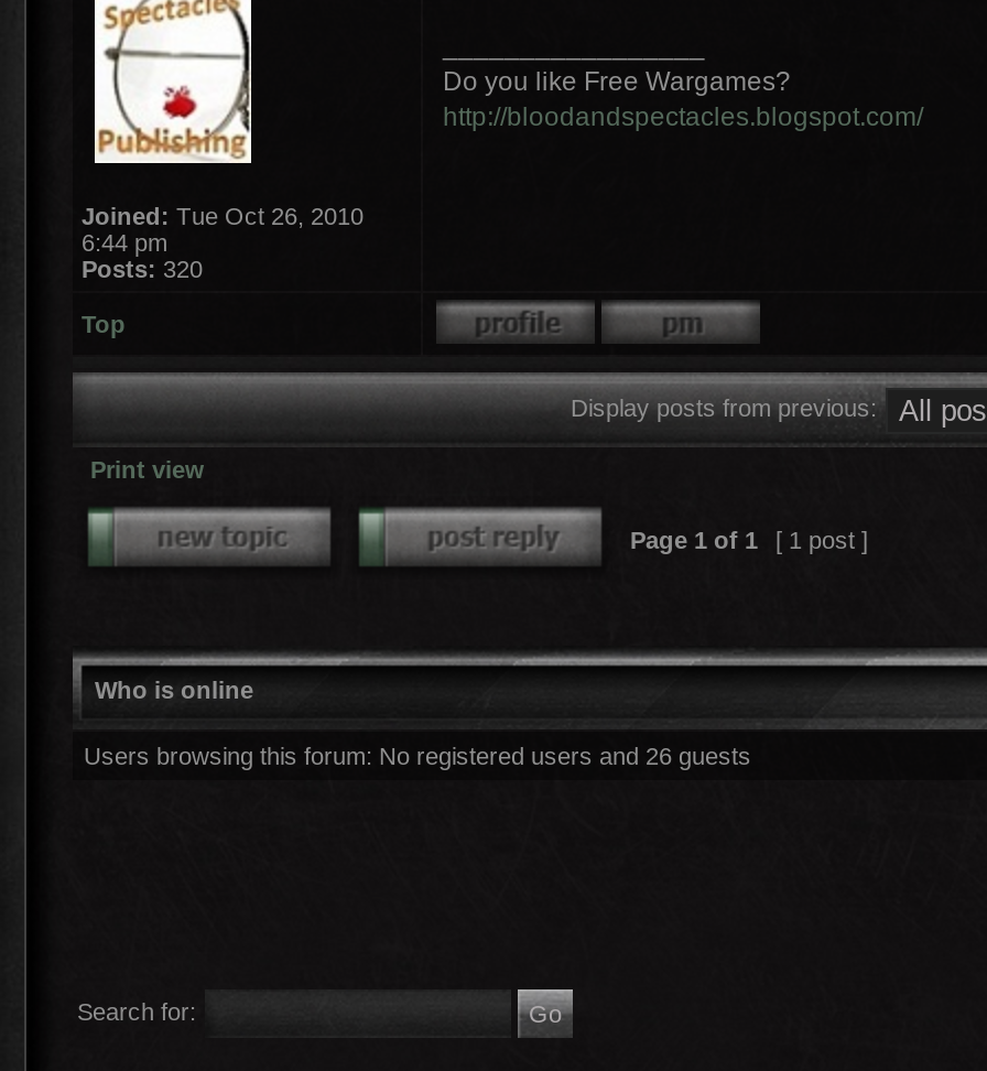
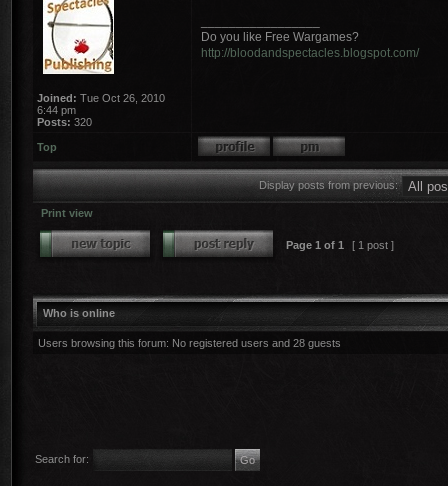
- Users browsing this forum: No registered users and 26 guests
+ Users browsing this forum: No registered users and 28 guests
